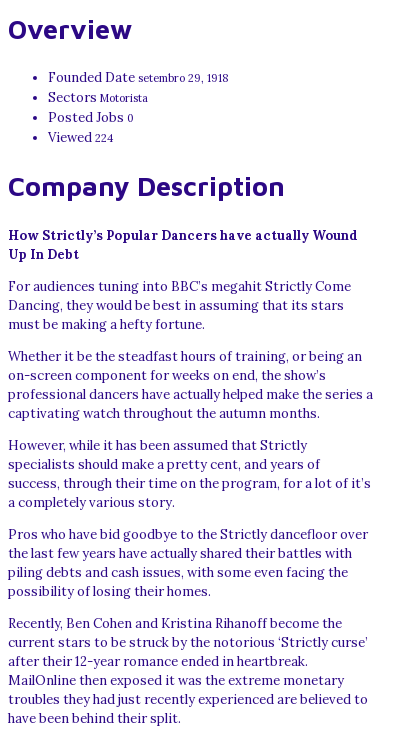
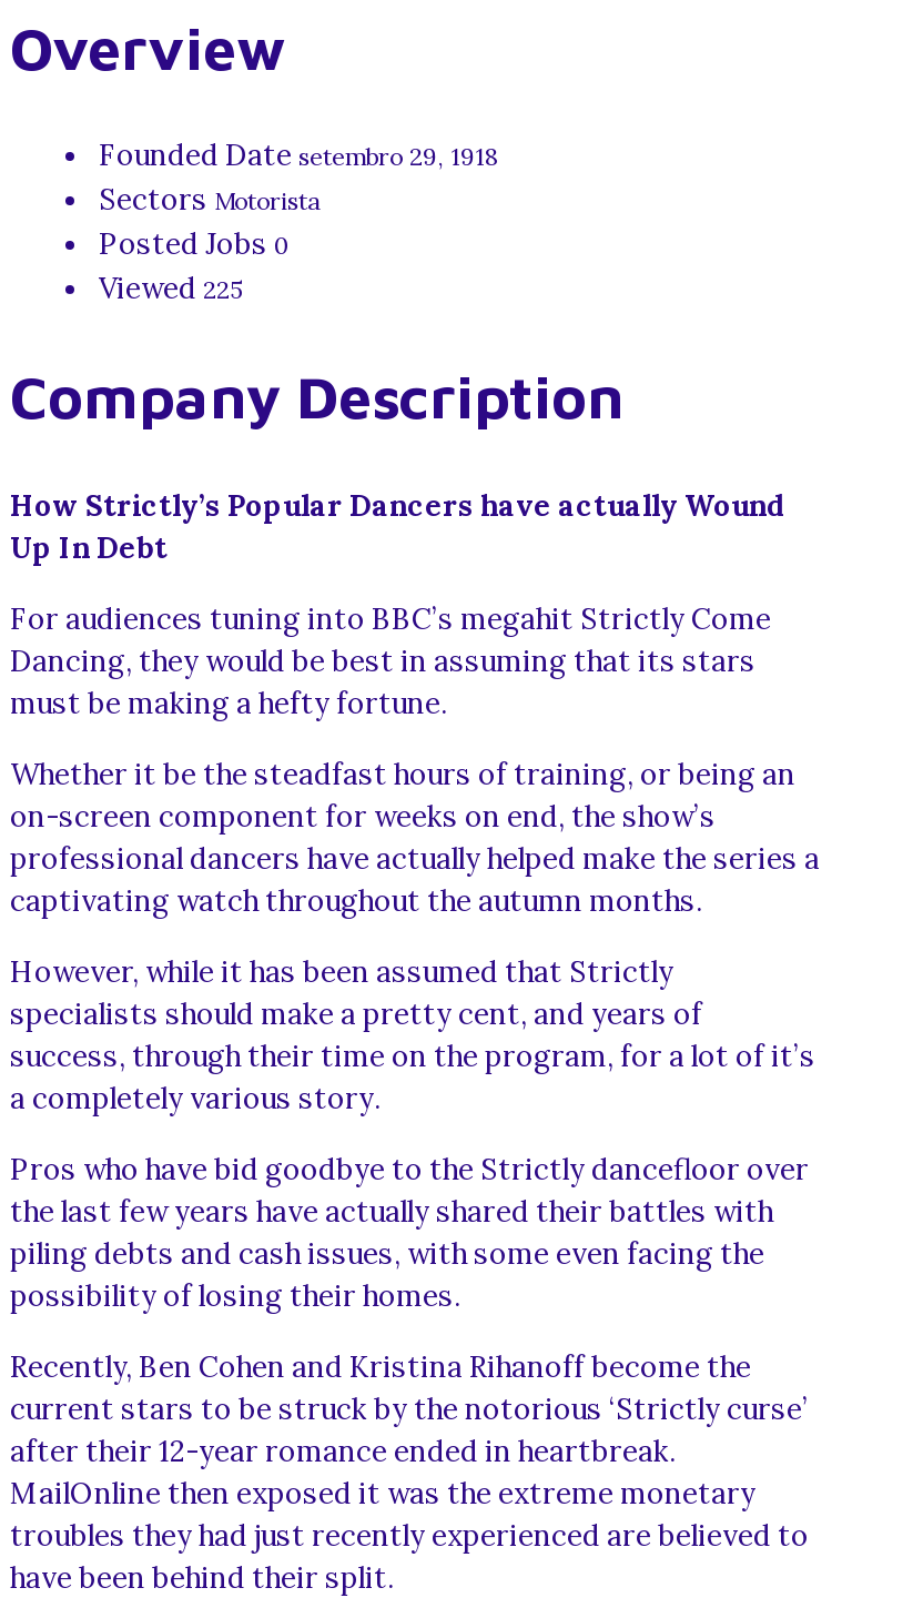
- Viewed 224
+ Viewed 225
